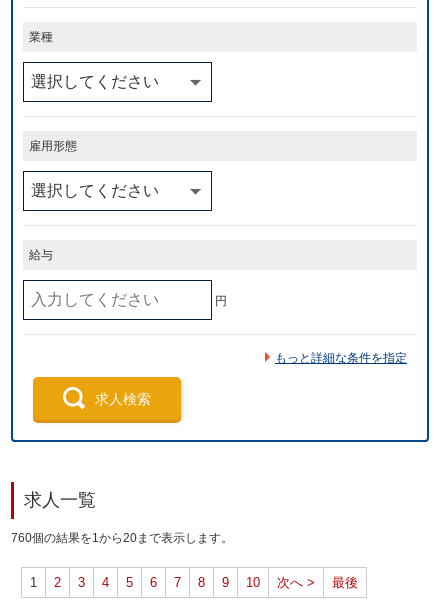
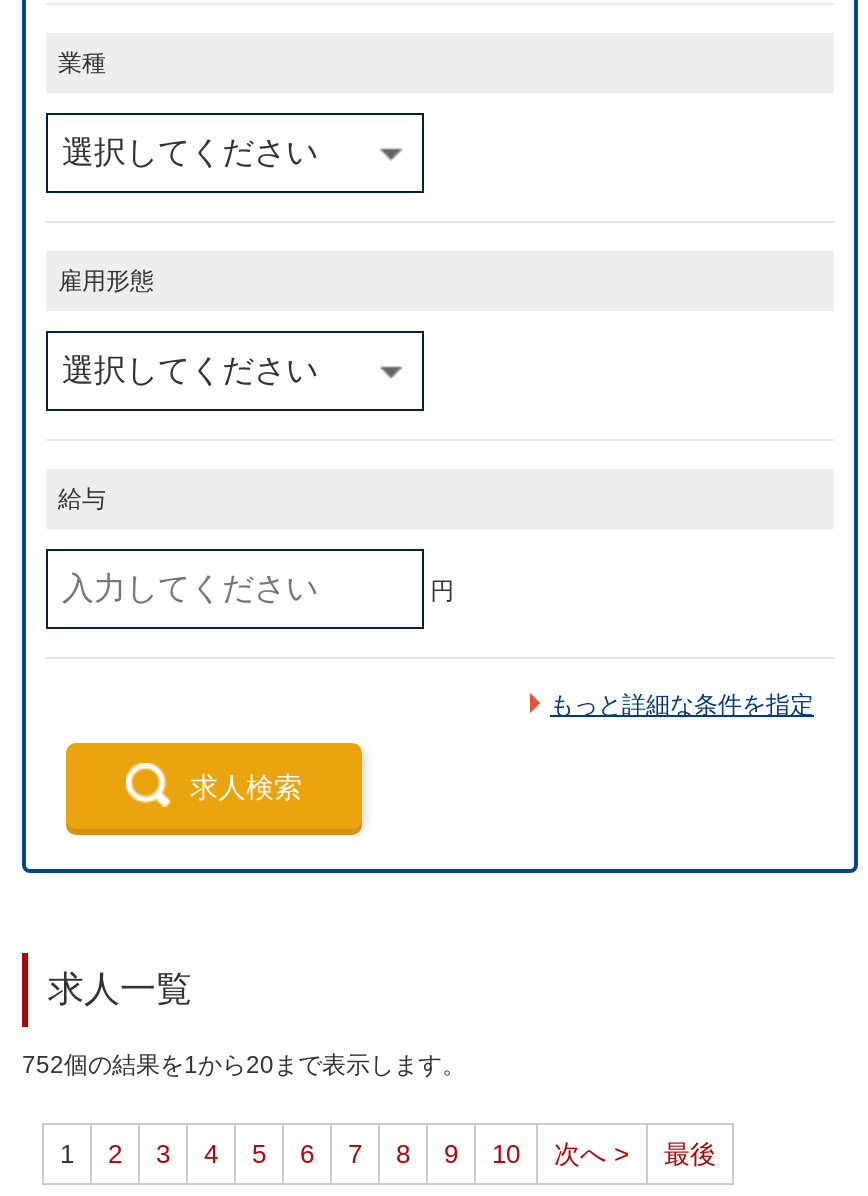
- 760個の結果を1から20まで表示します。
+ 752個の結果を1から20まで表示します。
